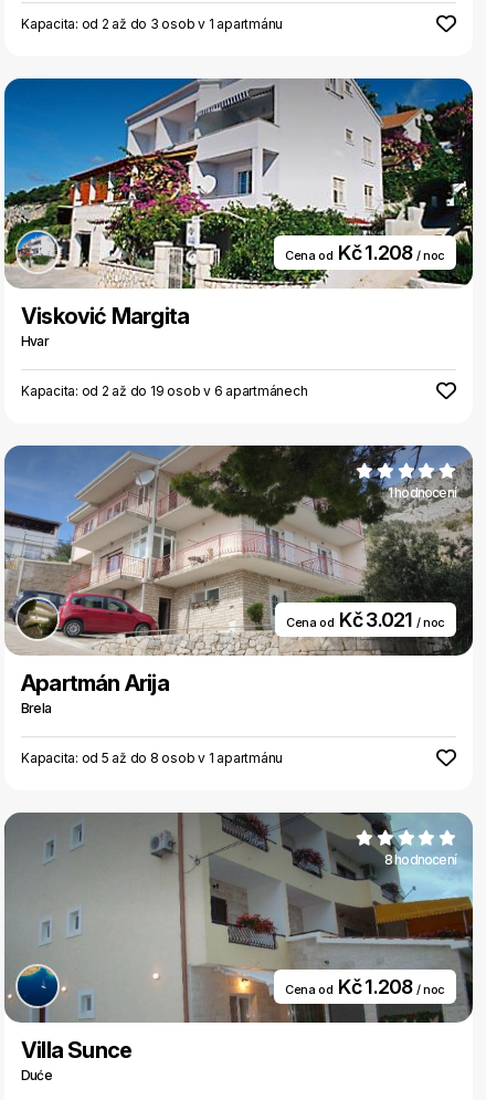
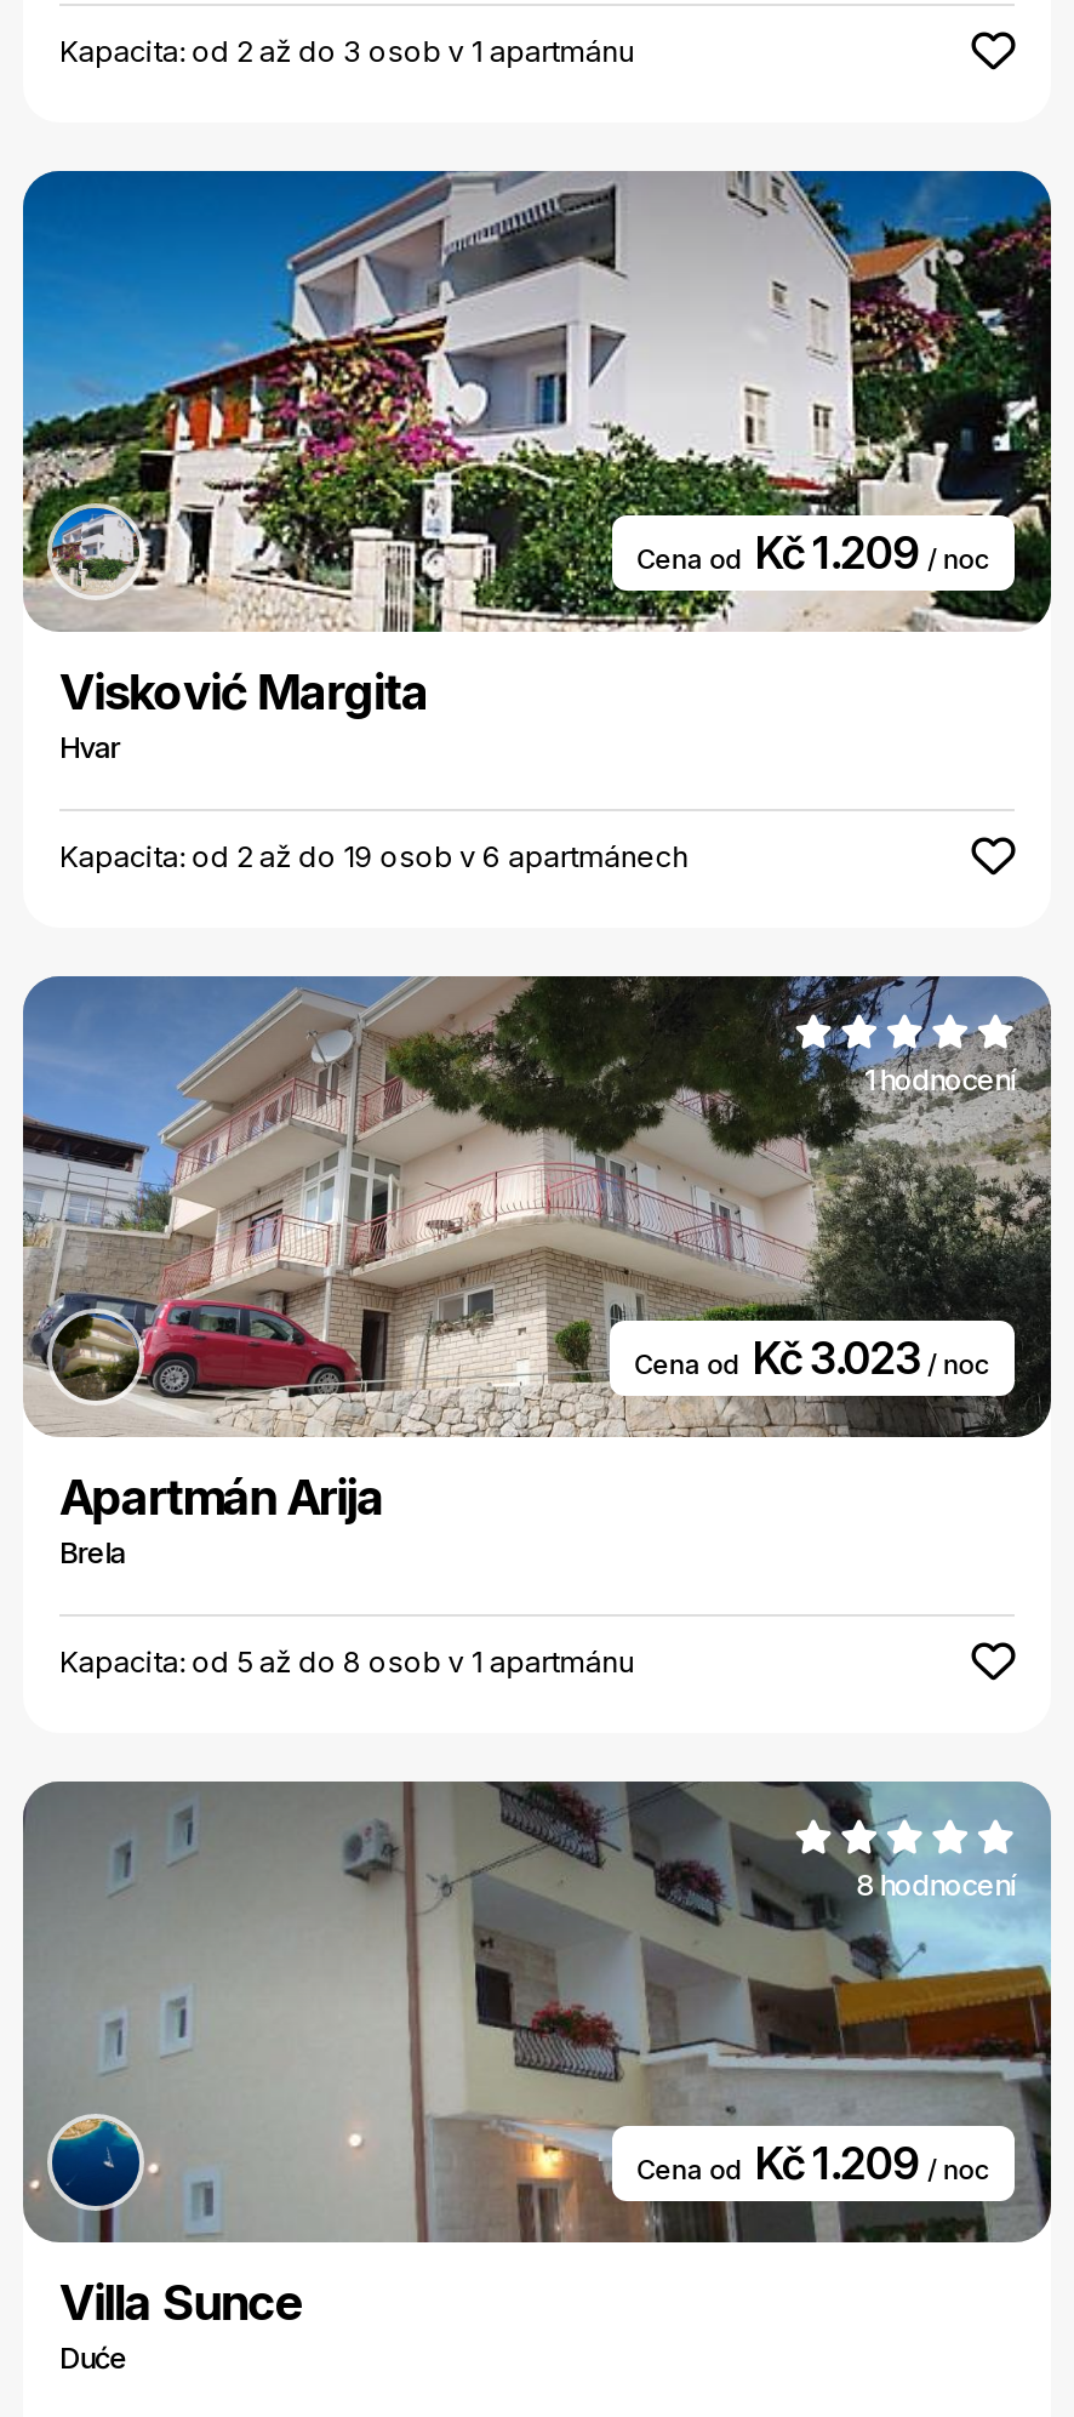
- Cena od Kč 1.208 / noc
+ Cena od Kč 1.209 / noc

- Cena od Kč 3.021/ noc
+ Cena od Kč 3.023/ noc

- Cena od Kč 1.208 / noc
+ Cena od Kč 1.209 / noc
